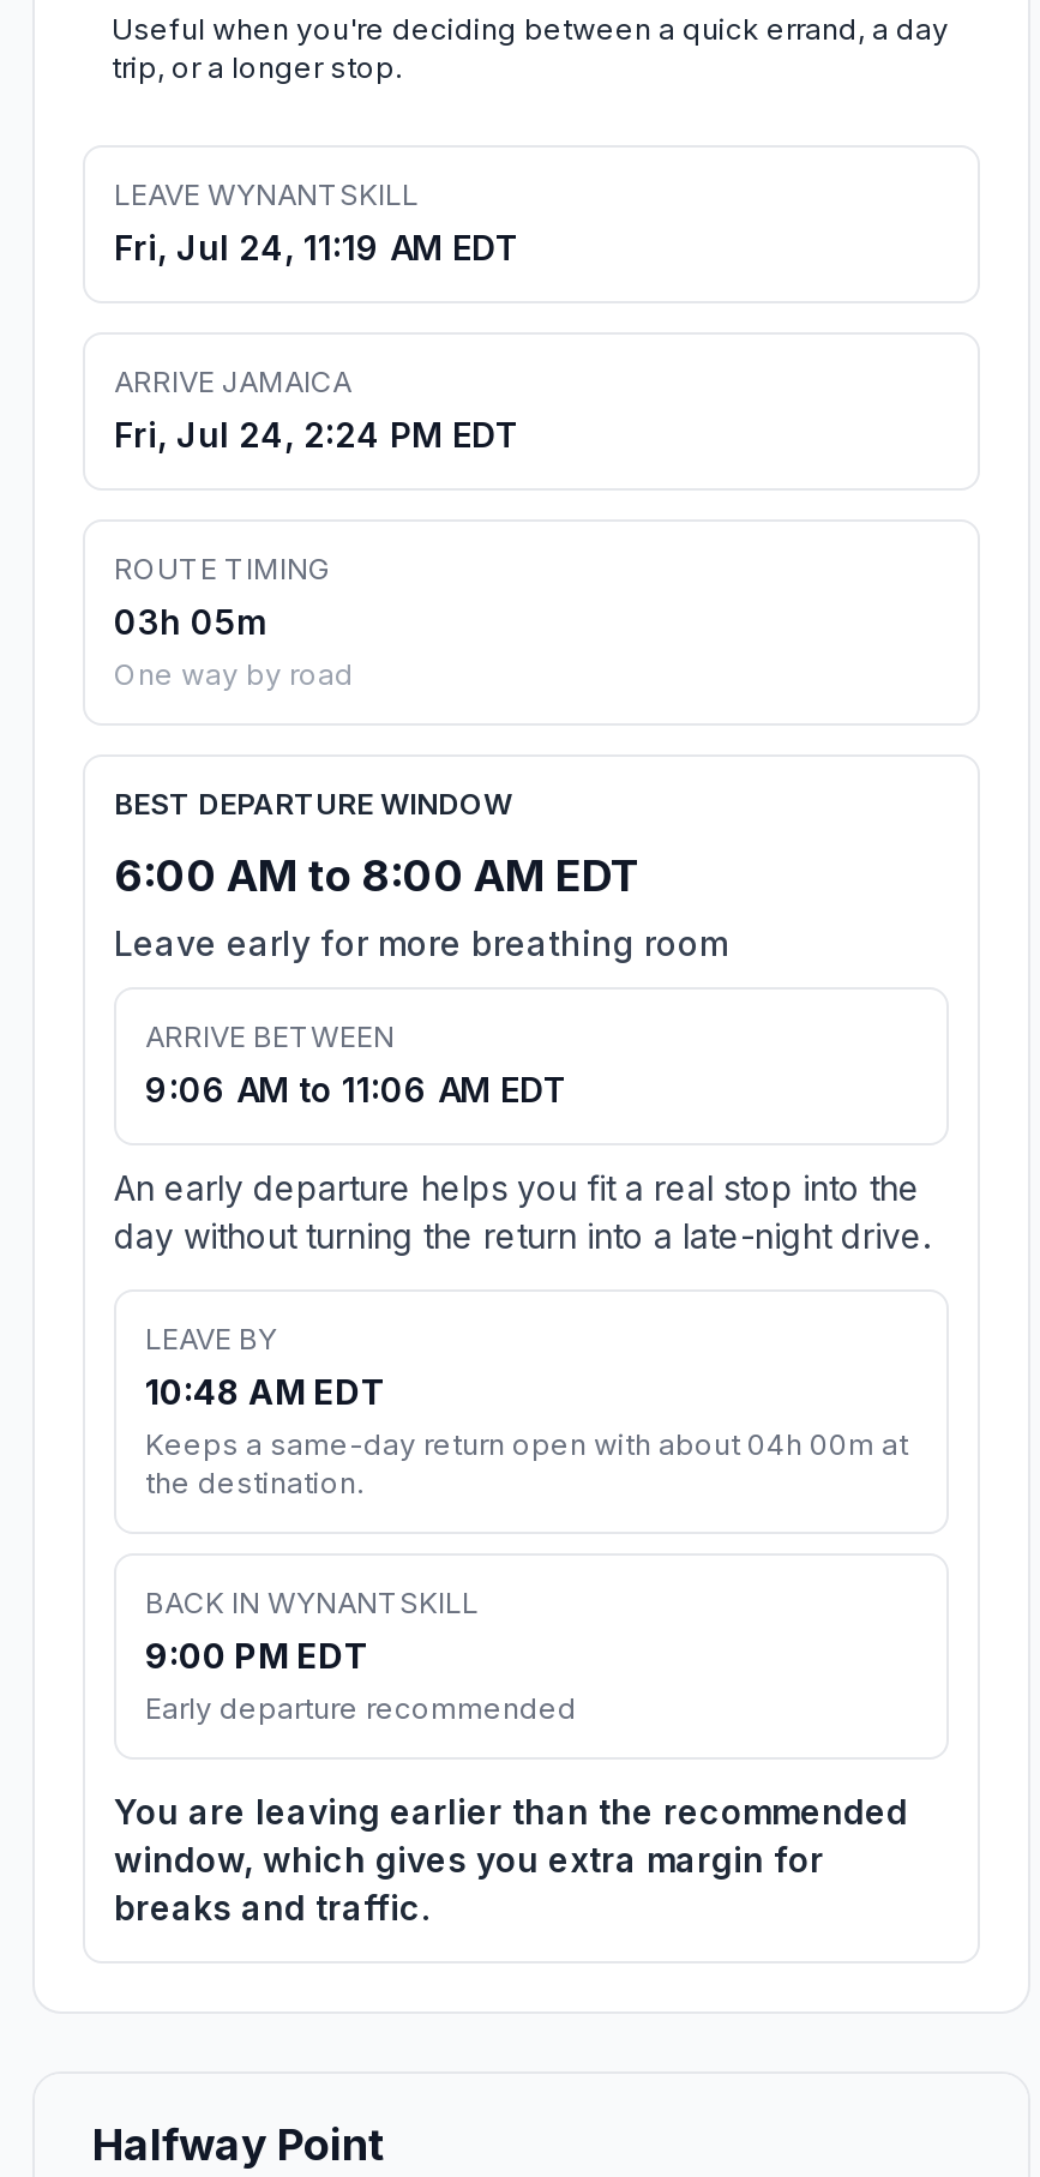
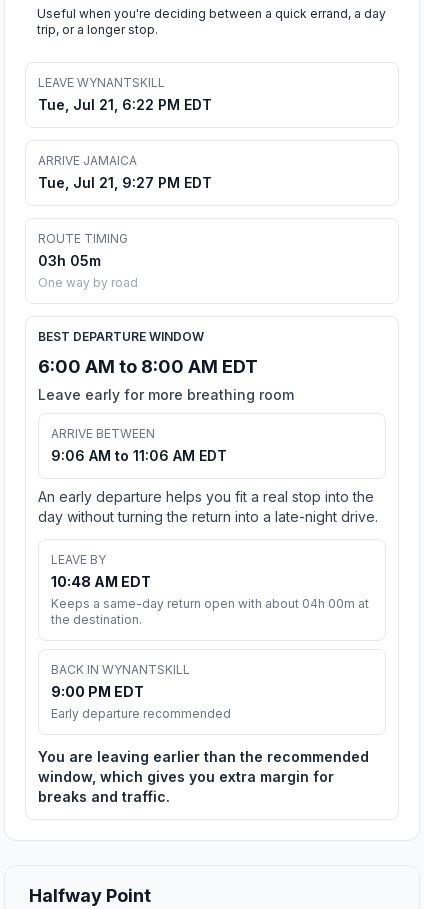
- Fri, Jul 24, 11:19 AM EDT
+ Tue, Jul 21, 6:22 PM EDT

- Fri, Jul 24, 2:24 PM EDT
+ Tue, Jul 21, 9:27 PM EDT
